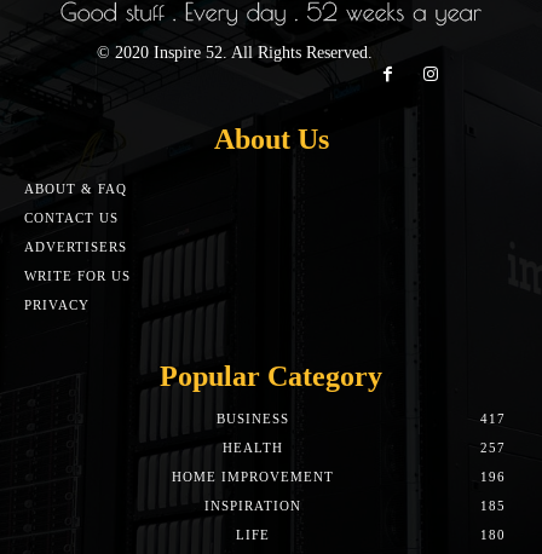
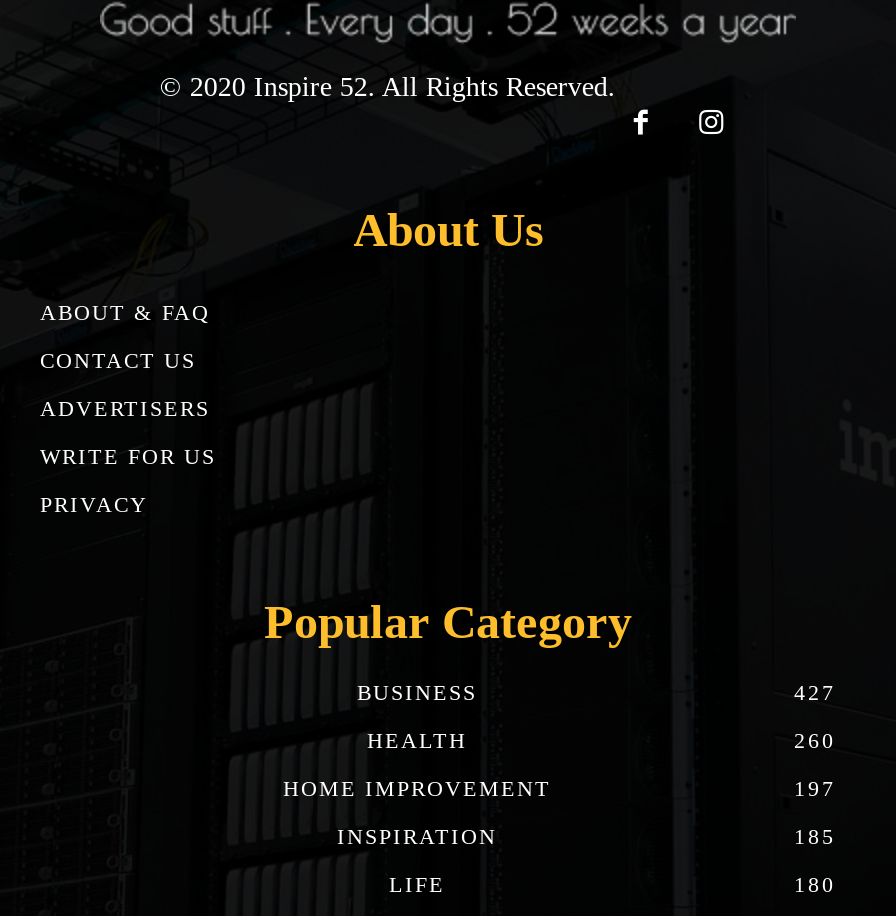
- 417
+ 427

- 257
+ 260

- 196
+ 197
